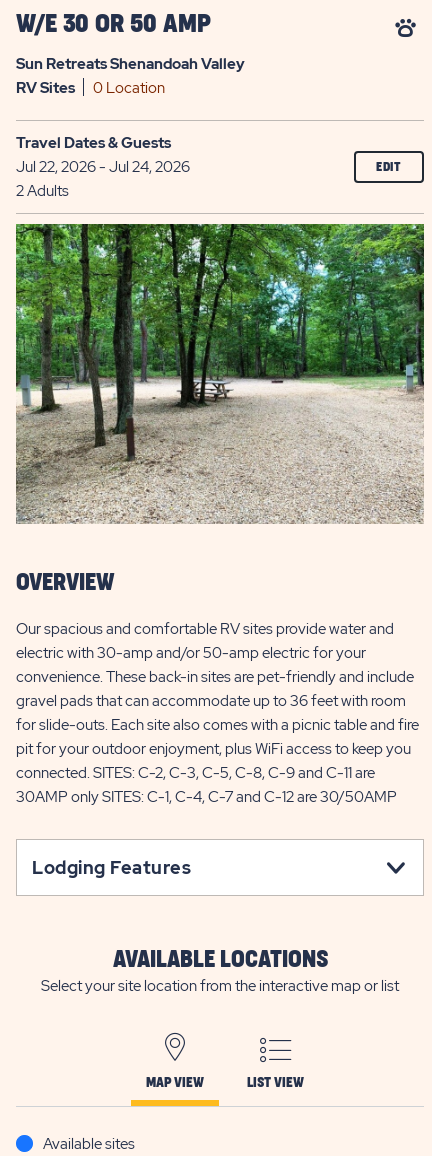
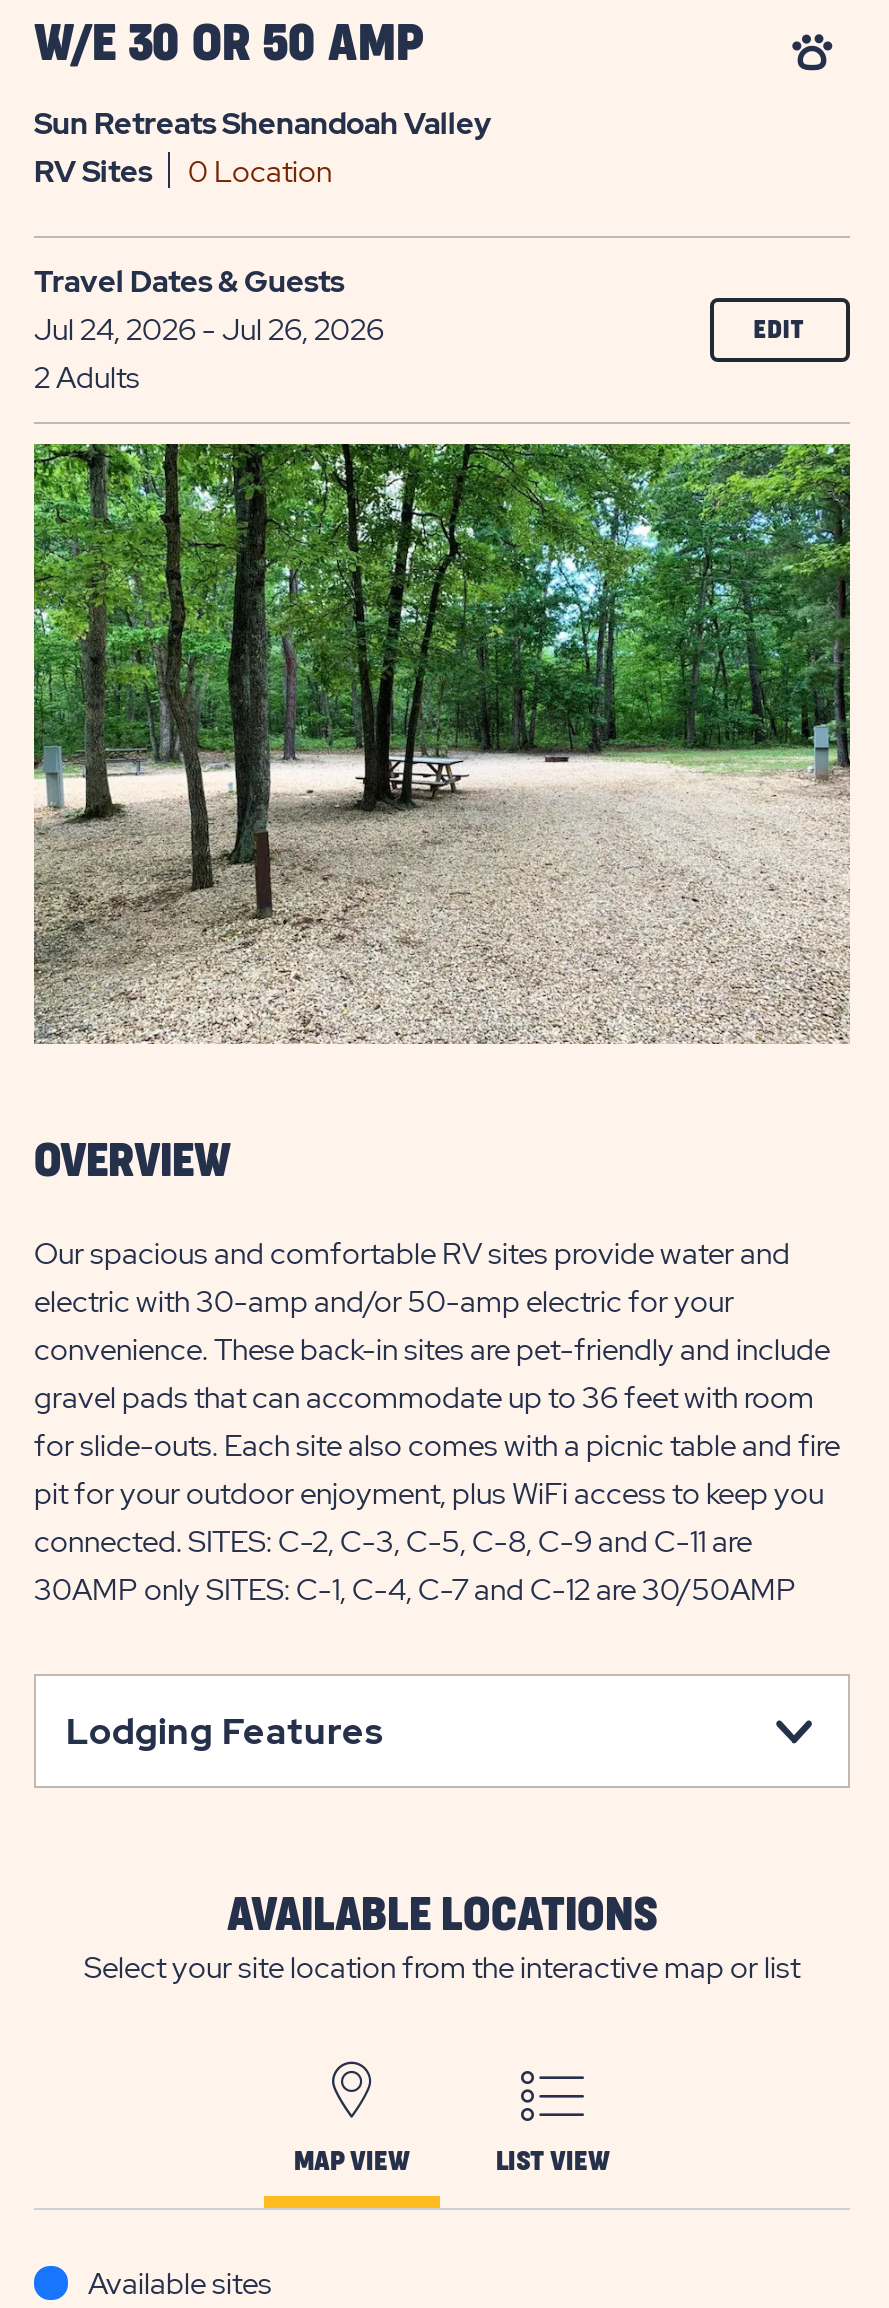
- Jul 22, 2026 - Jul 24, 2026
+ Jul 24, 2026 - Jul 26, 2026
